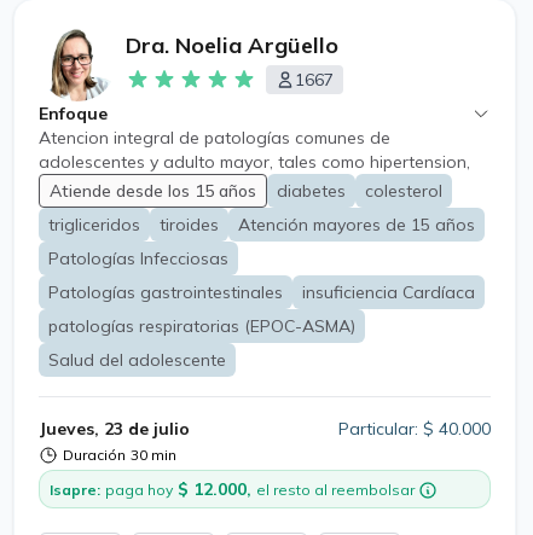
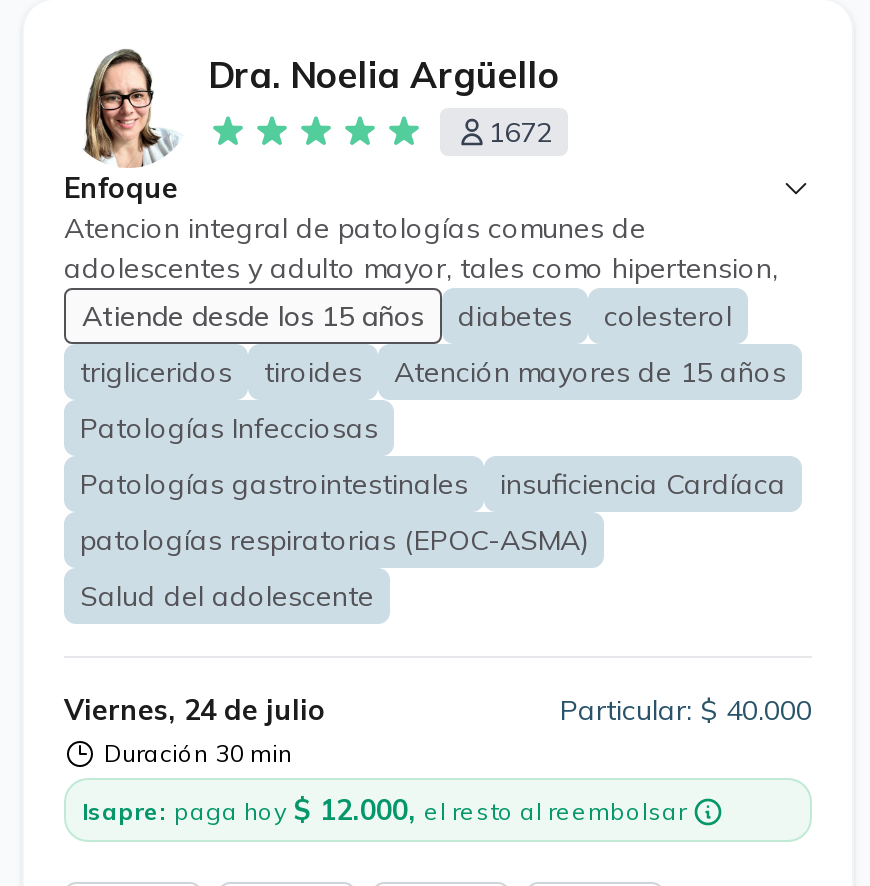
- 1667
+ 1672

- Jueves, 23 de julio
+ Viernes, 24 de julio
